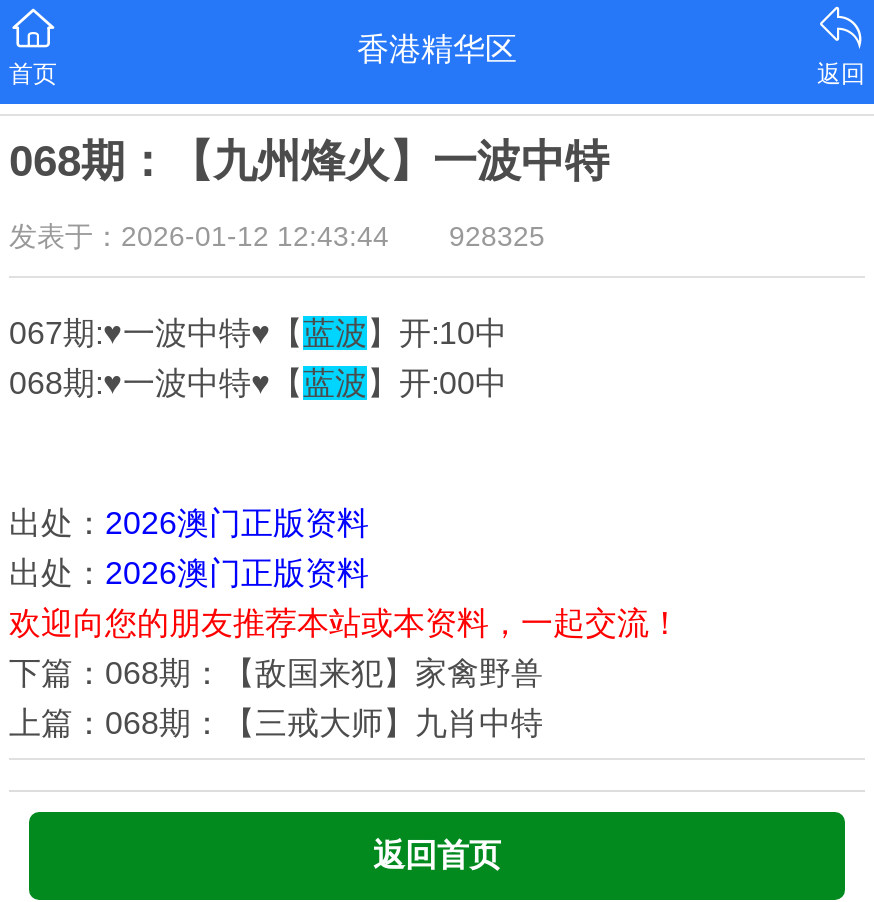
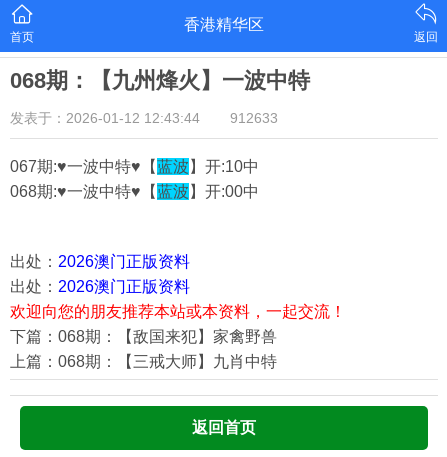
- 发表于：2026-01-12 12:43:44 928325
+ 发表于：2026-01-12 12:43:44 912633
